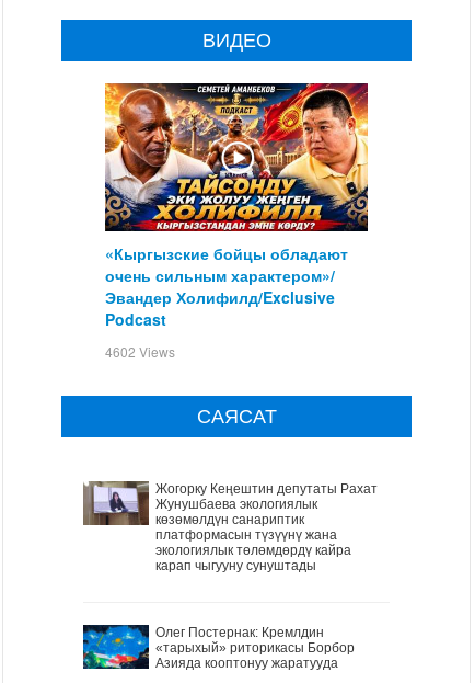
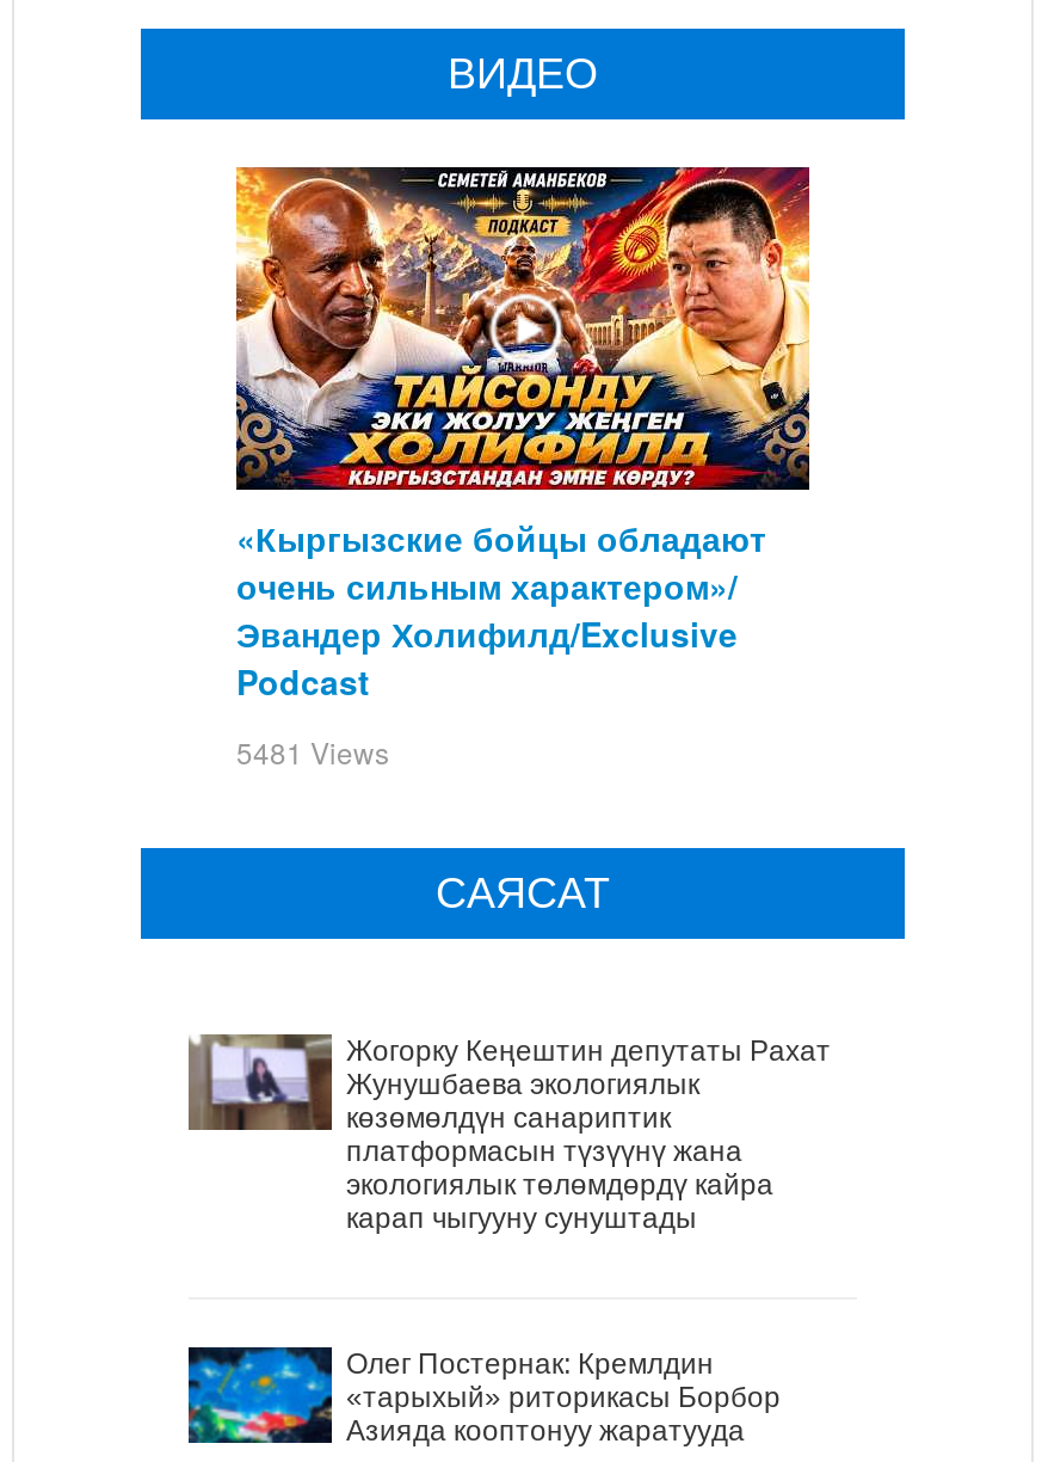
- 4602 Views
+ 5481 Views
